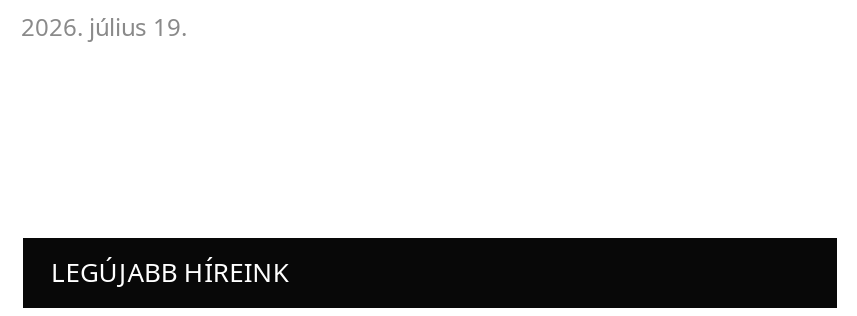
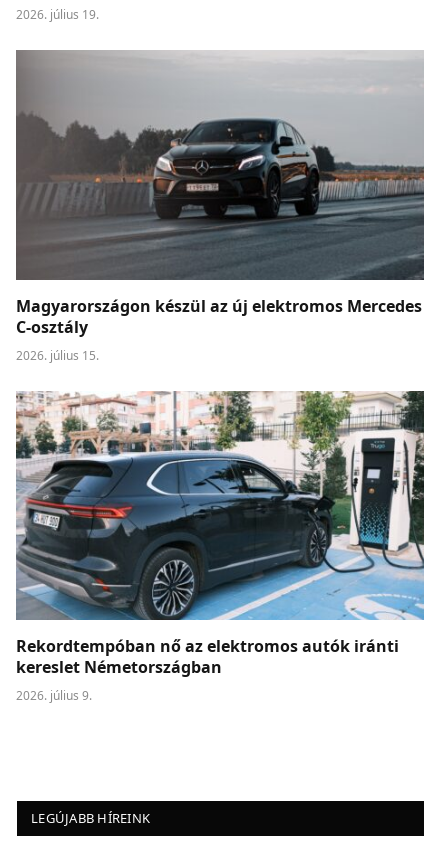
+ [image]
+ Magyarországon készül az új elektromos Mercedes
+ C-osztály
+ 2026. július 15.

+ [image]
+ Rekordtempóban nő az elektromos autók iránti
+ kereslet Németországban
+ 2026. július 9.
